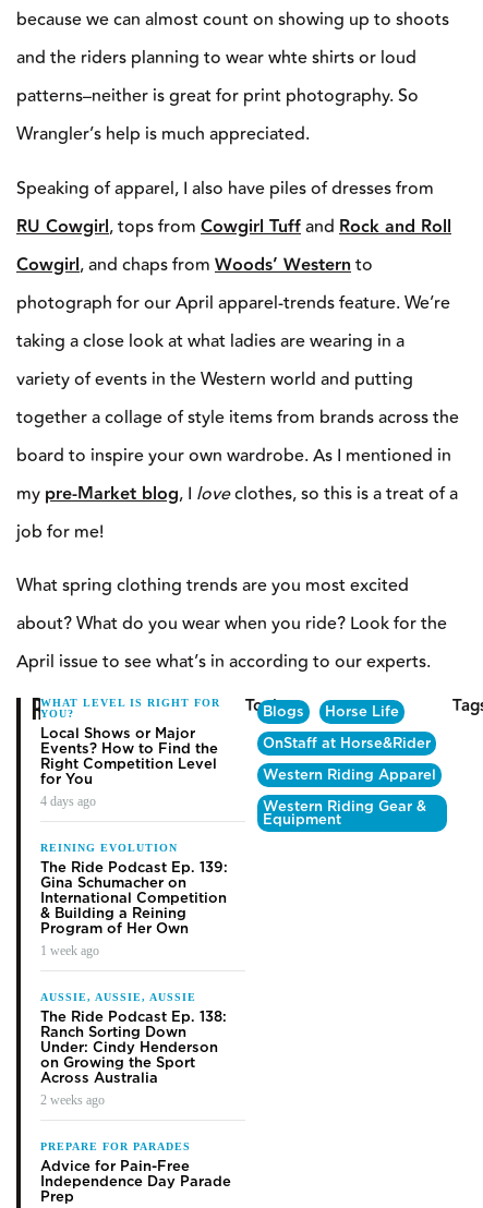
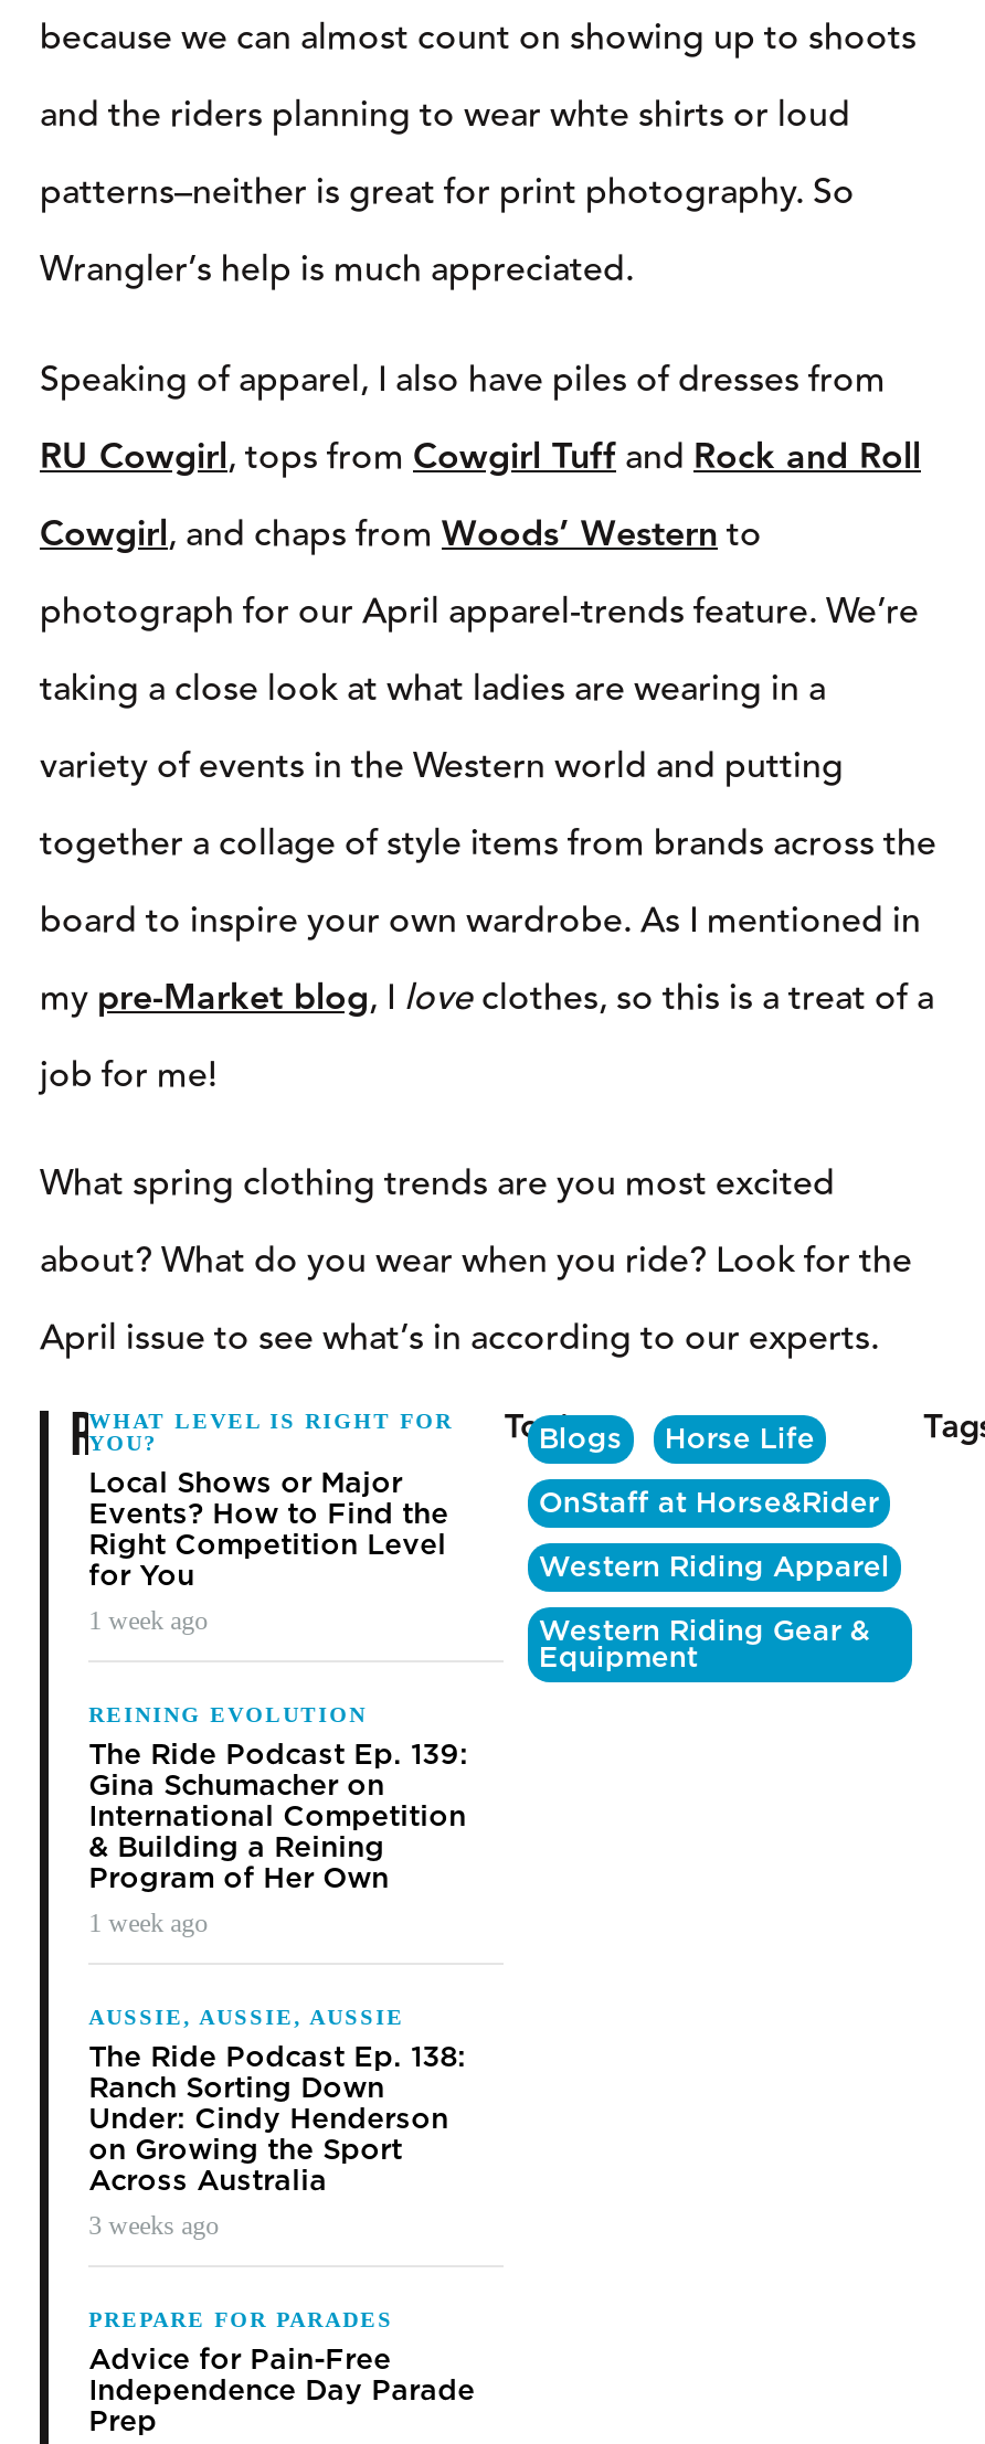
- 4 days ago
+ 1 week ago

- 2 weeks ago
+ 3 weeks ago
